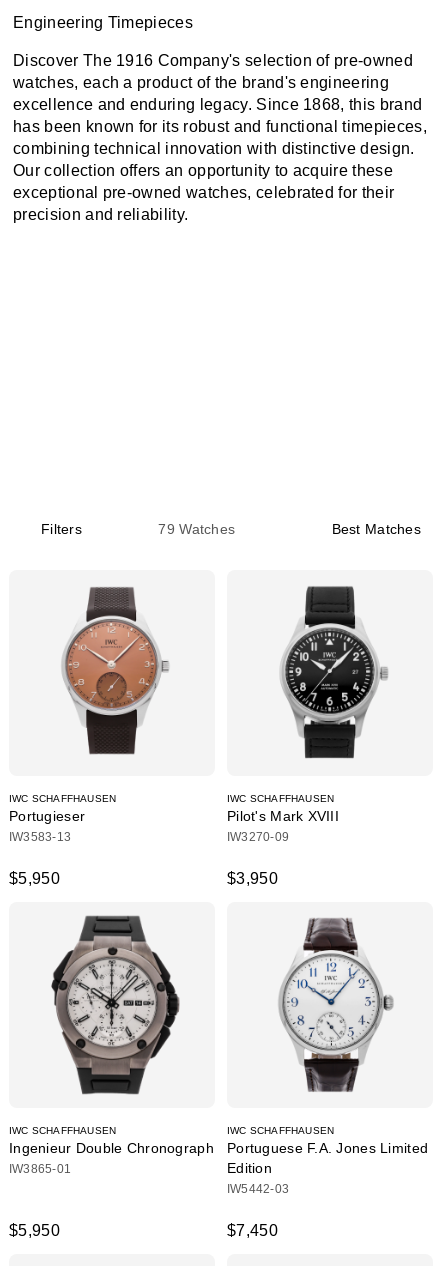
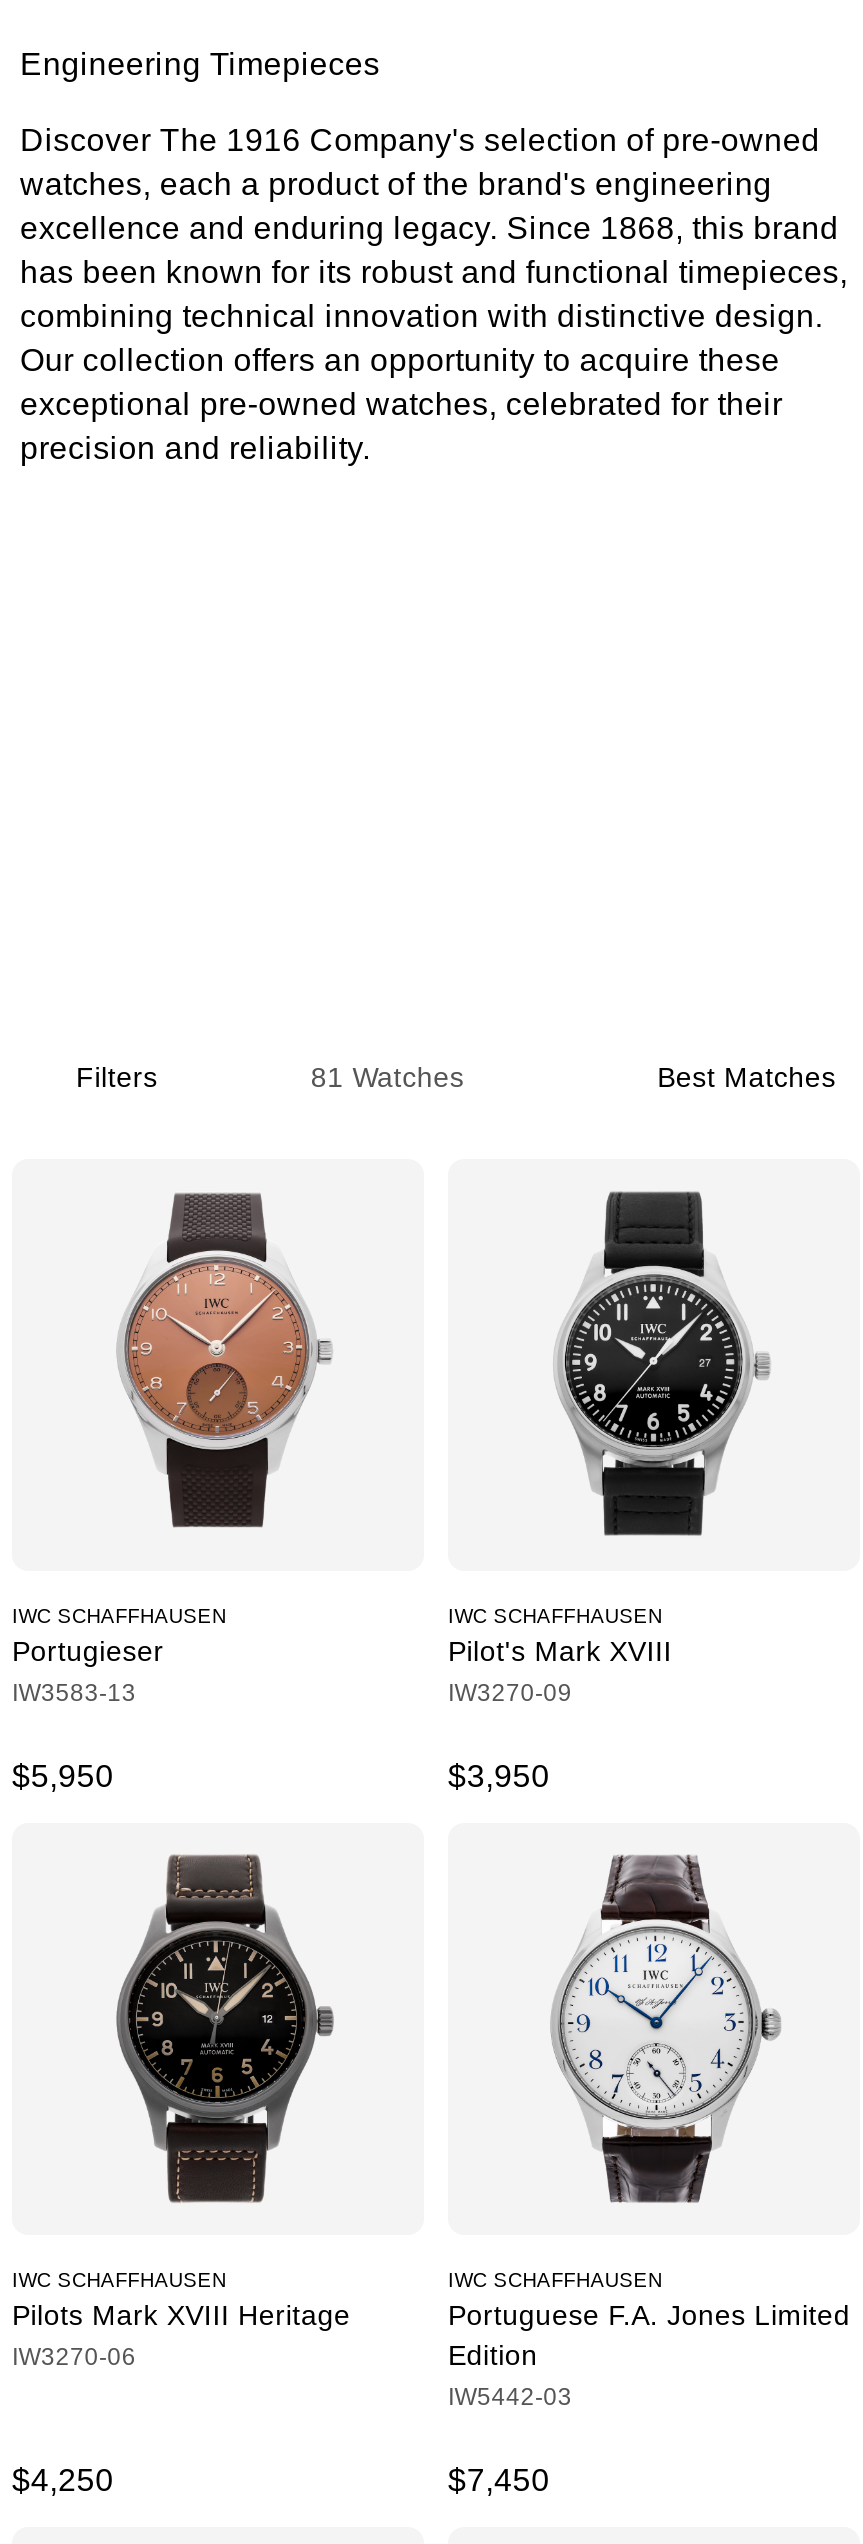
- 79 Watches
+ 81 Watches

- [image]
+ [image]

- Ingenieur Double Chronograph
- IW3865-01
+ Pilots Mark XVIII Heritage
+ IW3270-06

- $5,950
+ $4,250
